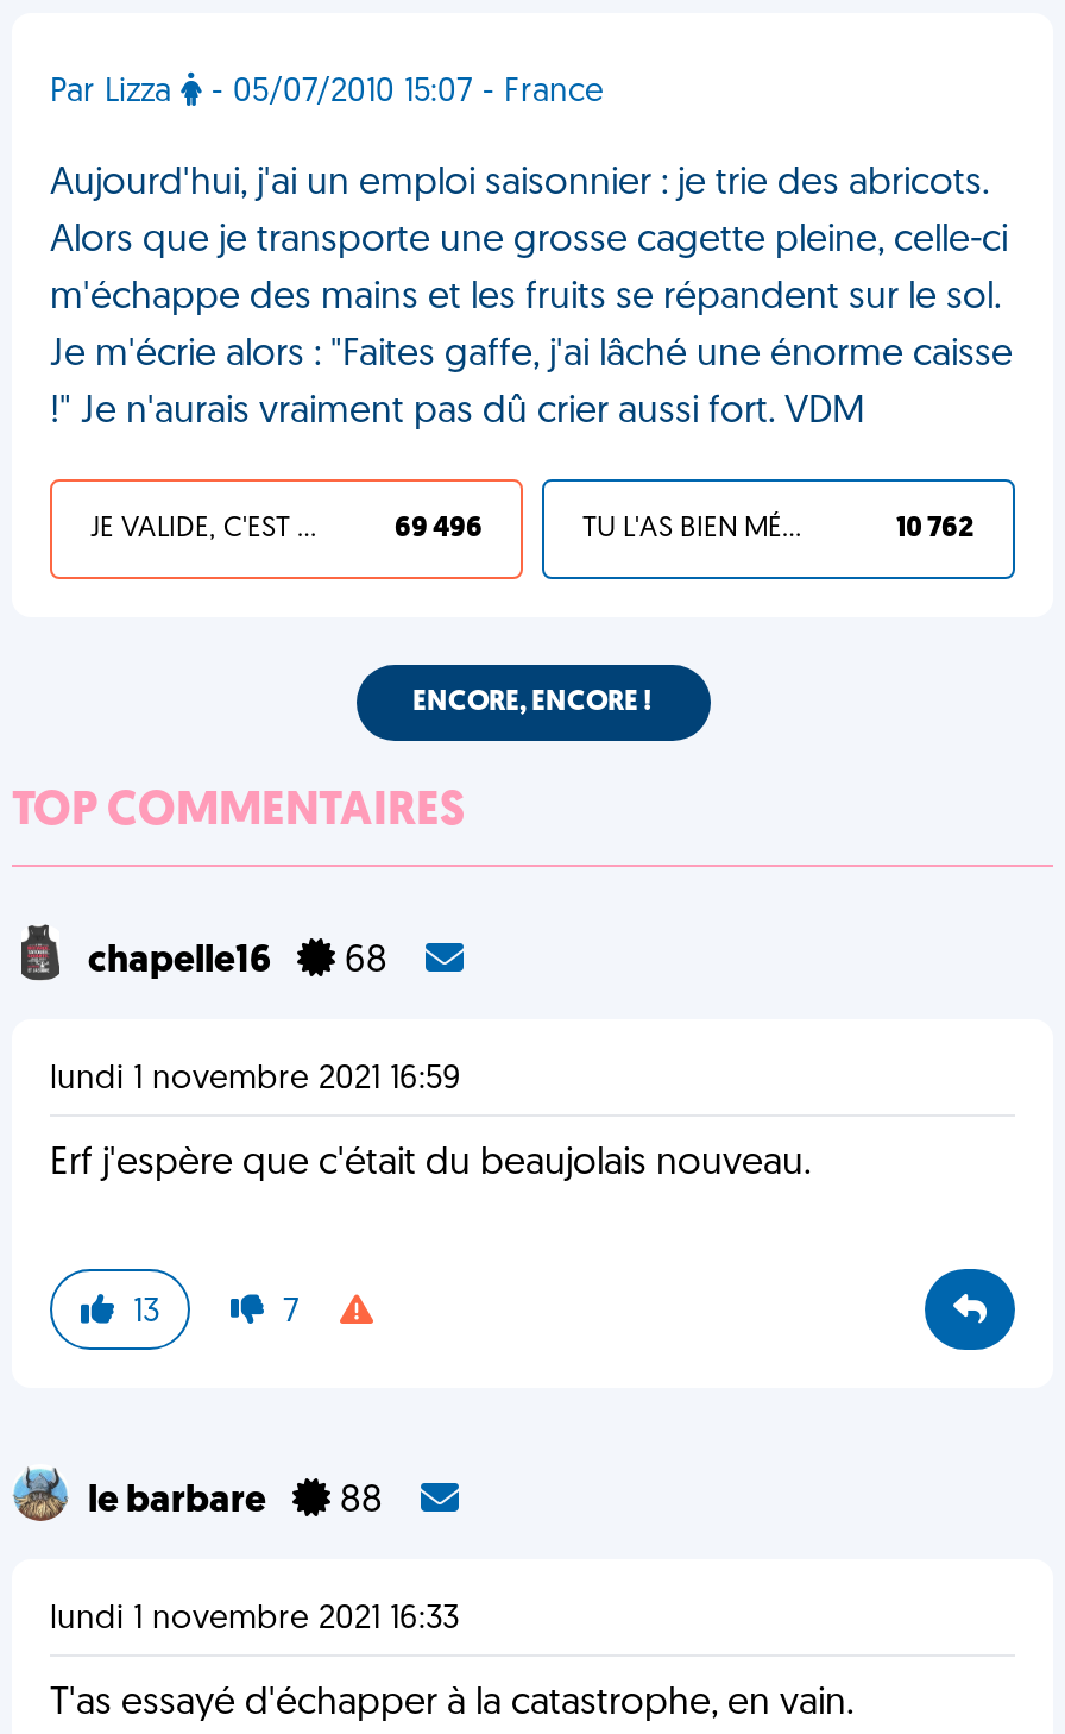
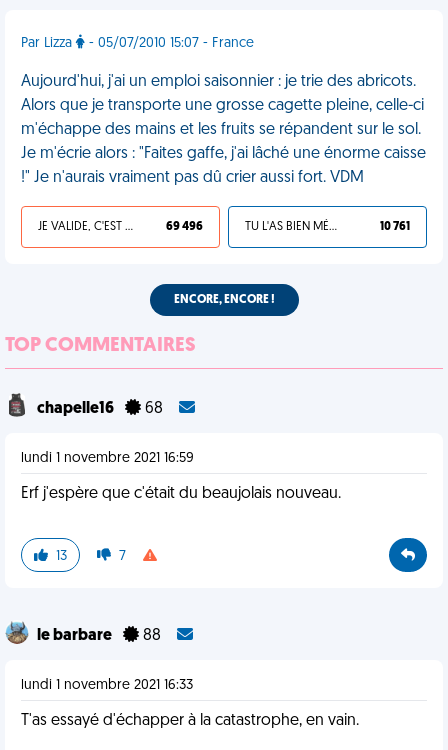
- 10 762
+ 10 761
